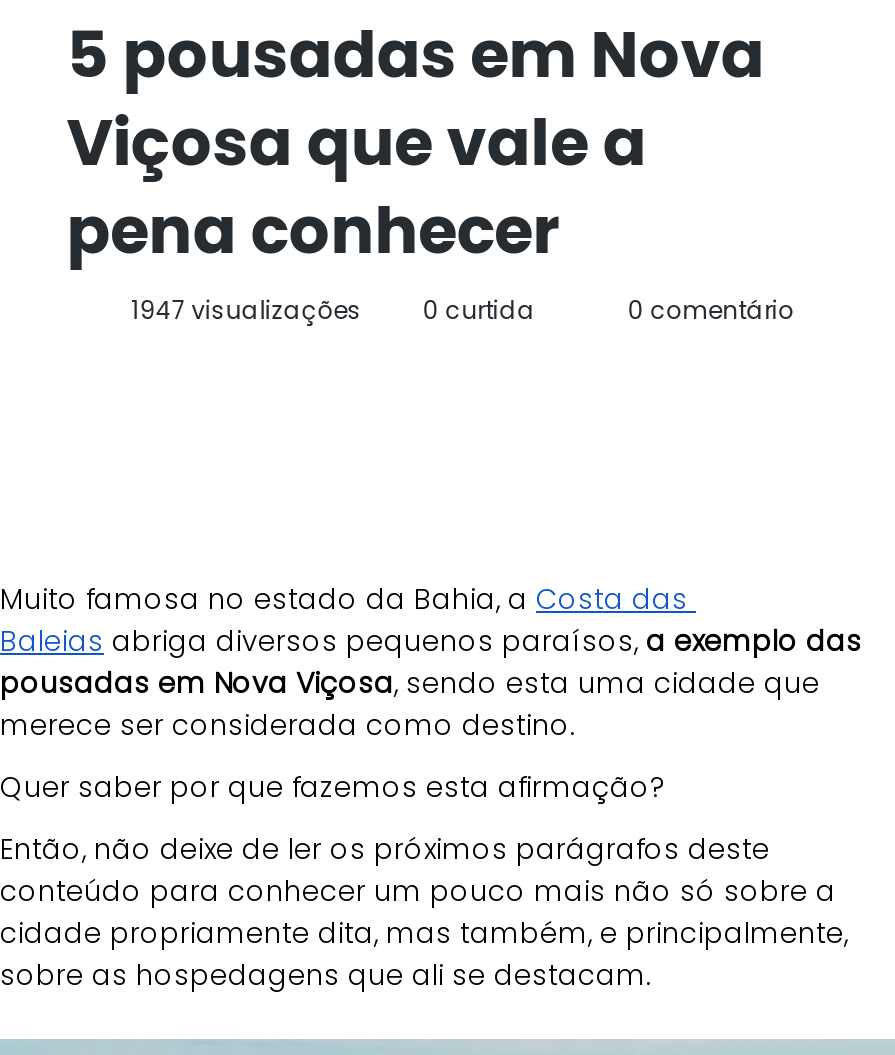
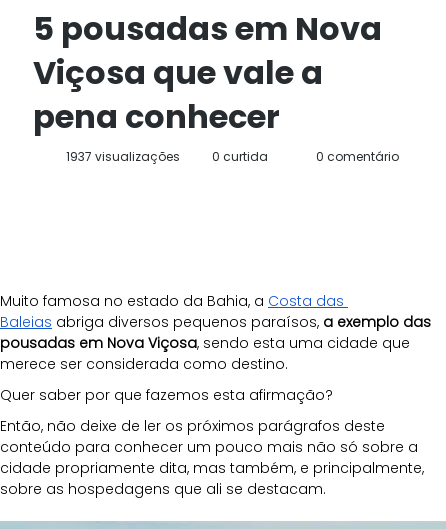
- 1947 visualizações
+ 1937 visualizações
